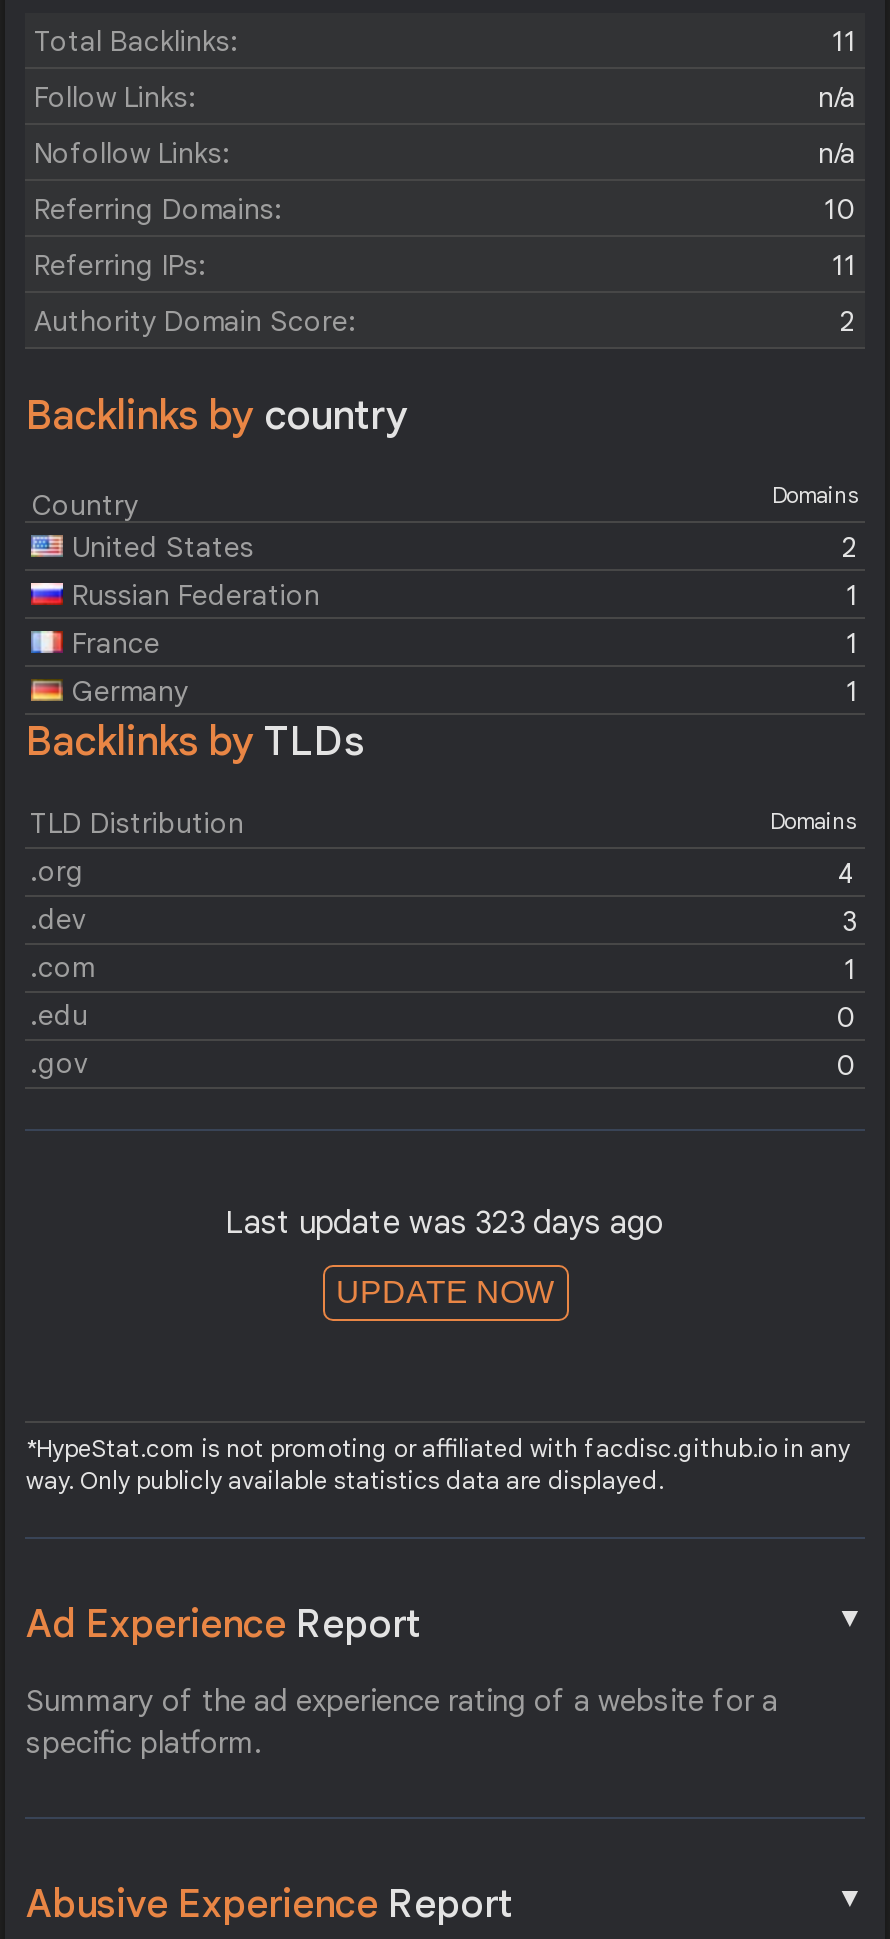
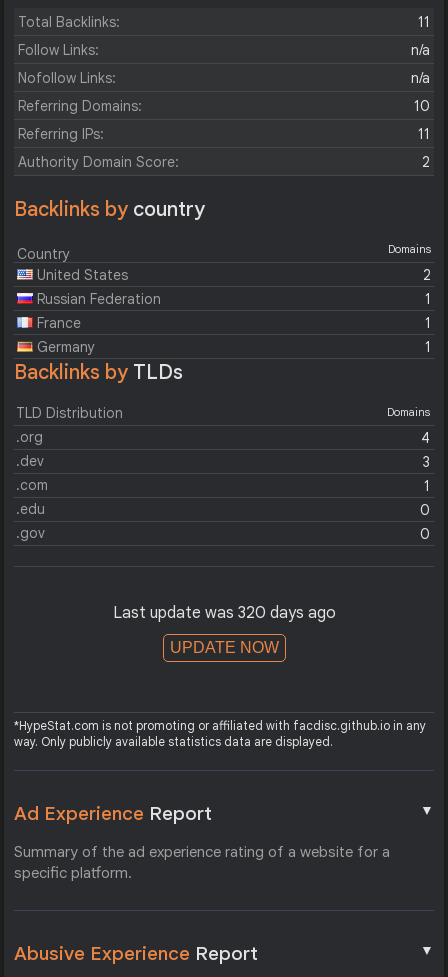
- Last update was 323 days ago
+ Last update was 320 days ago
